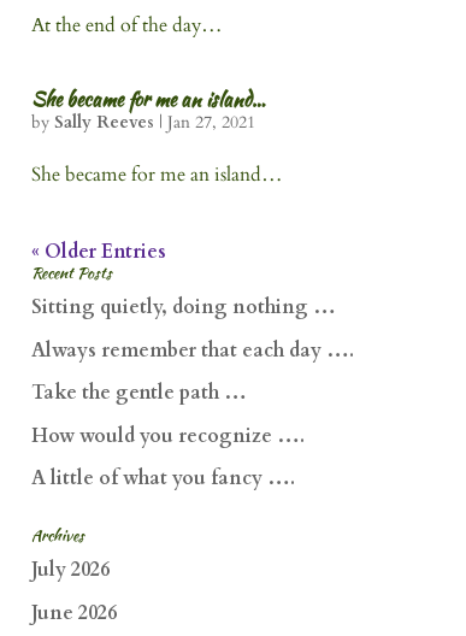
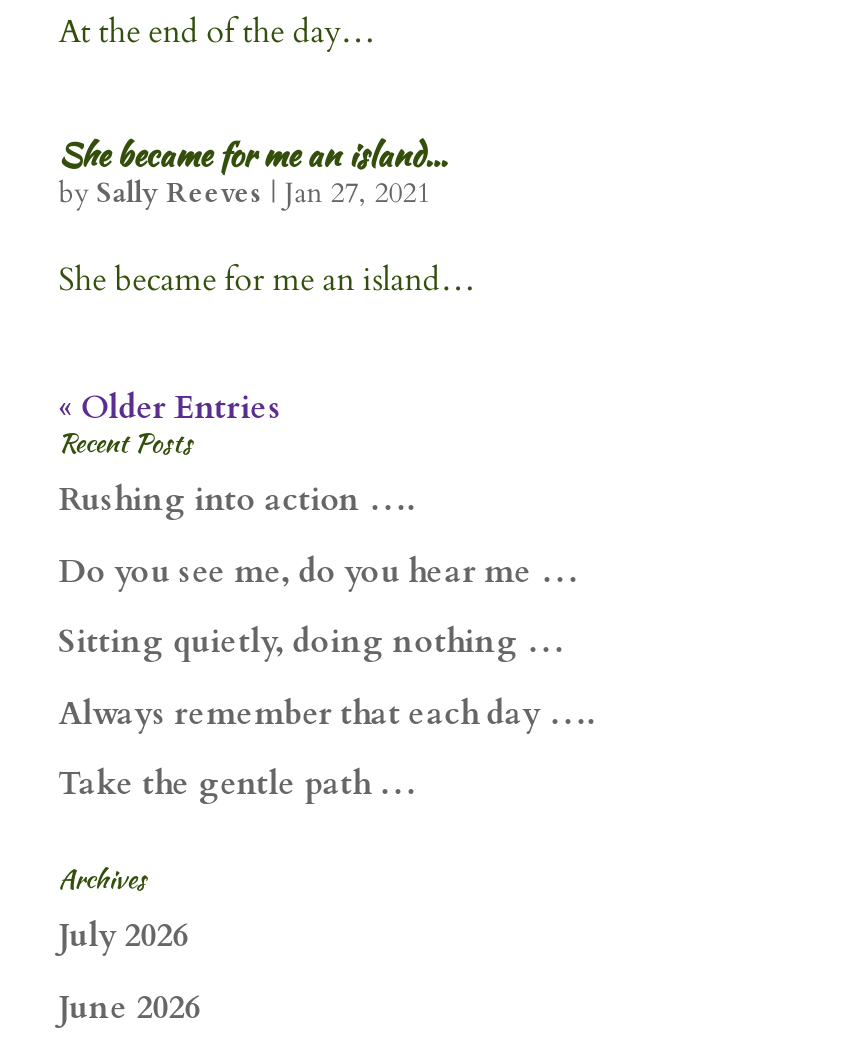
+ Rushing into action ….
+ Do you see me, do you hear me …

moved down: Sitting quietly, doing nothing … | Always remember that each day …. | Take the gentle path …

- How would you recognize ….
- A little of what you fancy ….
